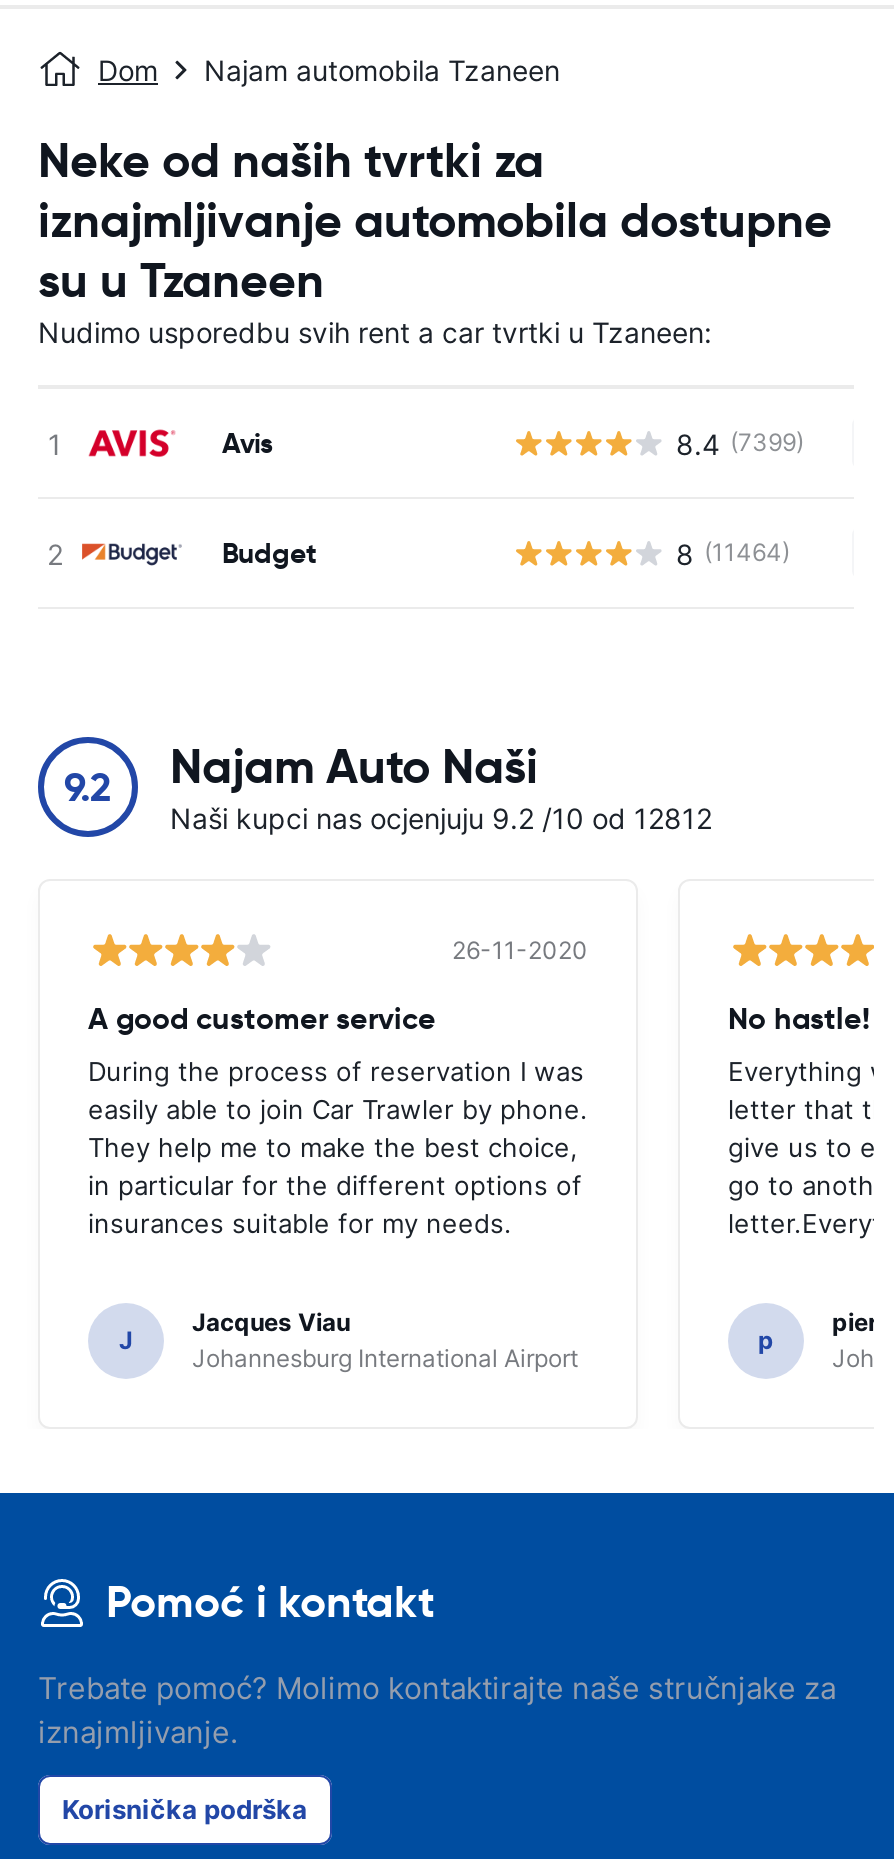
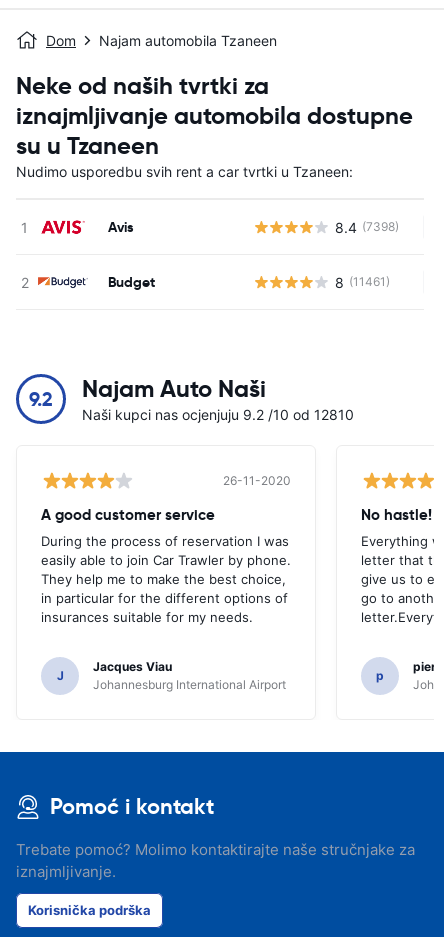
- 8.4 (7399)
+ 8.4 (7398)

- 8 (11464)
+ 8 (11461)

- Naši kupci nas ocjenjuju 9.2 /10 od 12812
+ Naši kupci nas ocjenjuju 9.2 /10 od 12810
